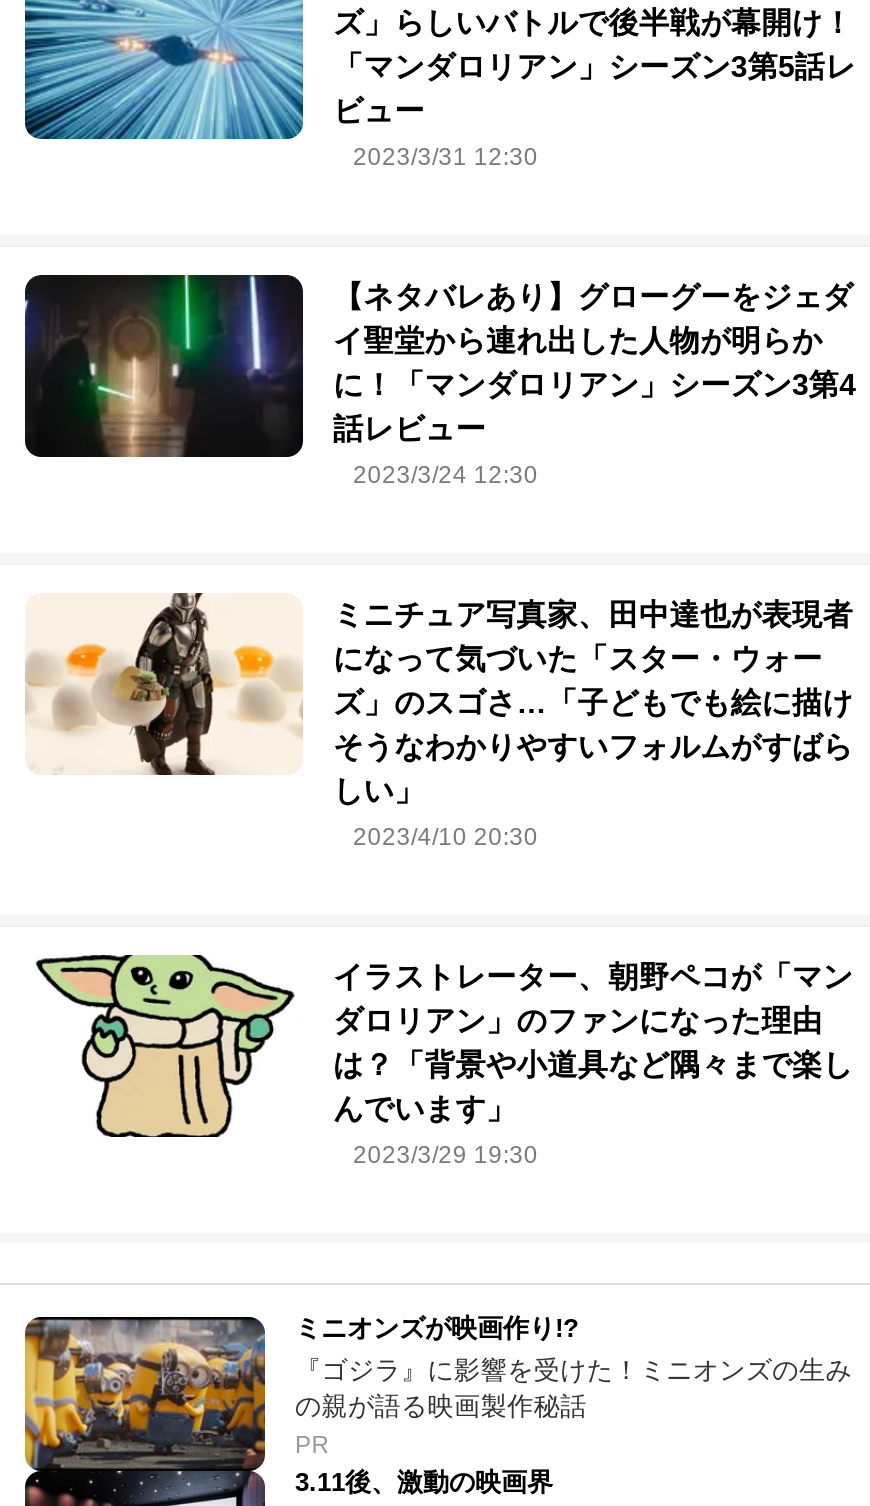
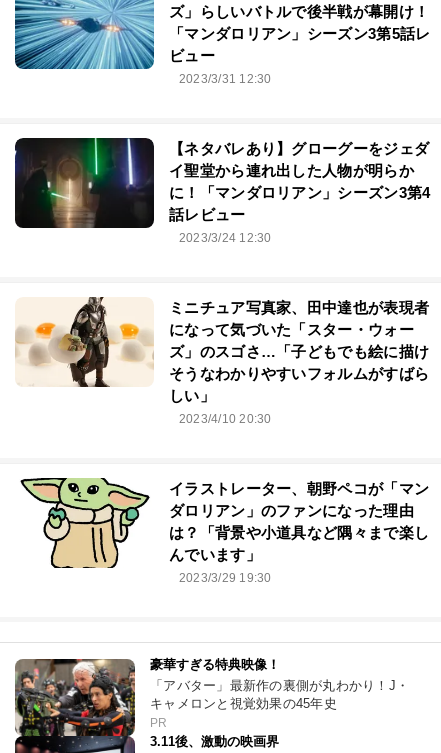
- [image]
- ミニオンズが映画作り!?
- 『ゴジラ』に影響を受けた！ミニオンズの生み
- の親が語る映画製作秘話
+ [image]
+ 豪華すぎる特典映像！
+ 「アバター」最新作の裏側が丸わかり！J・
+ キャメロンと視覚効果の45年史
